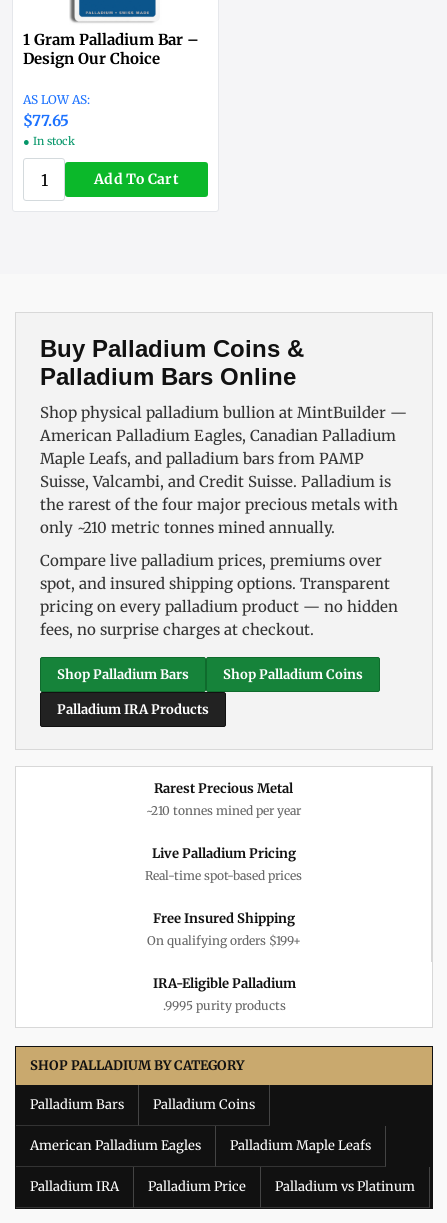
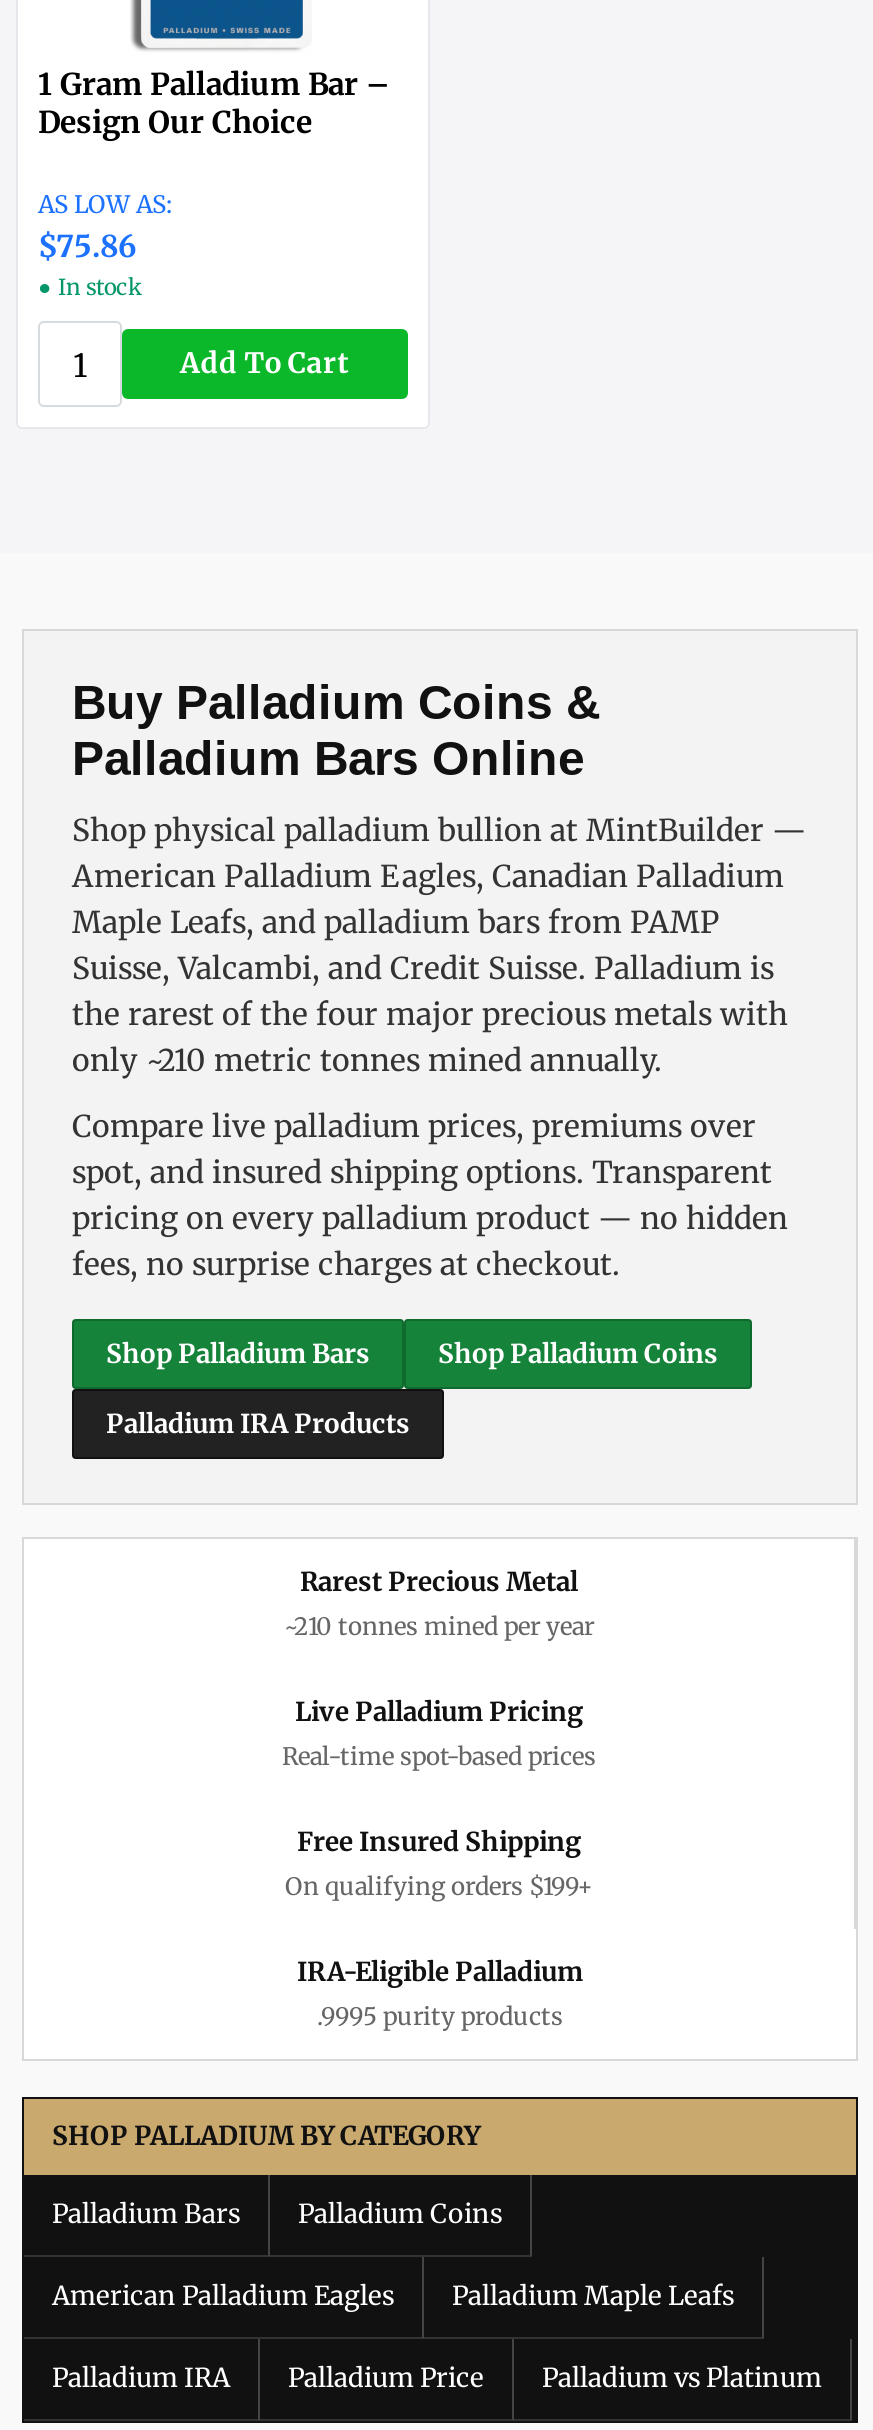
- $77.65
+ $75.86
